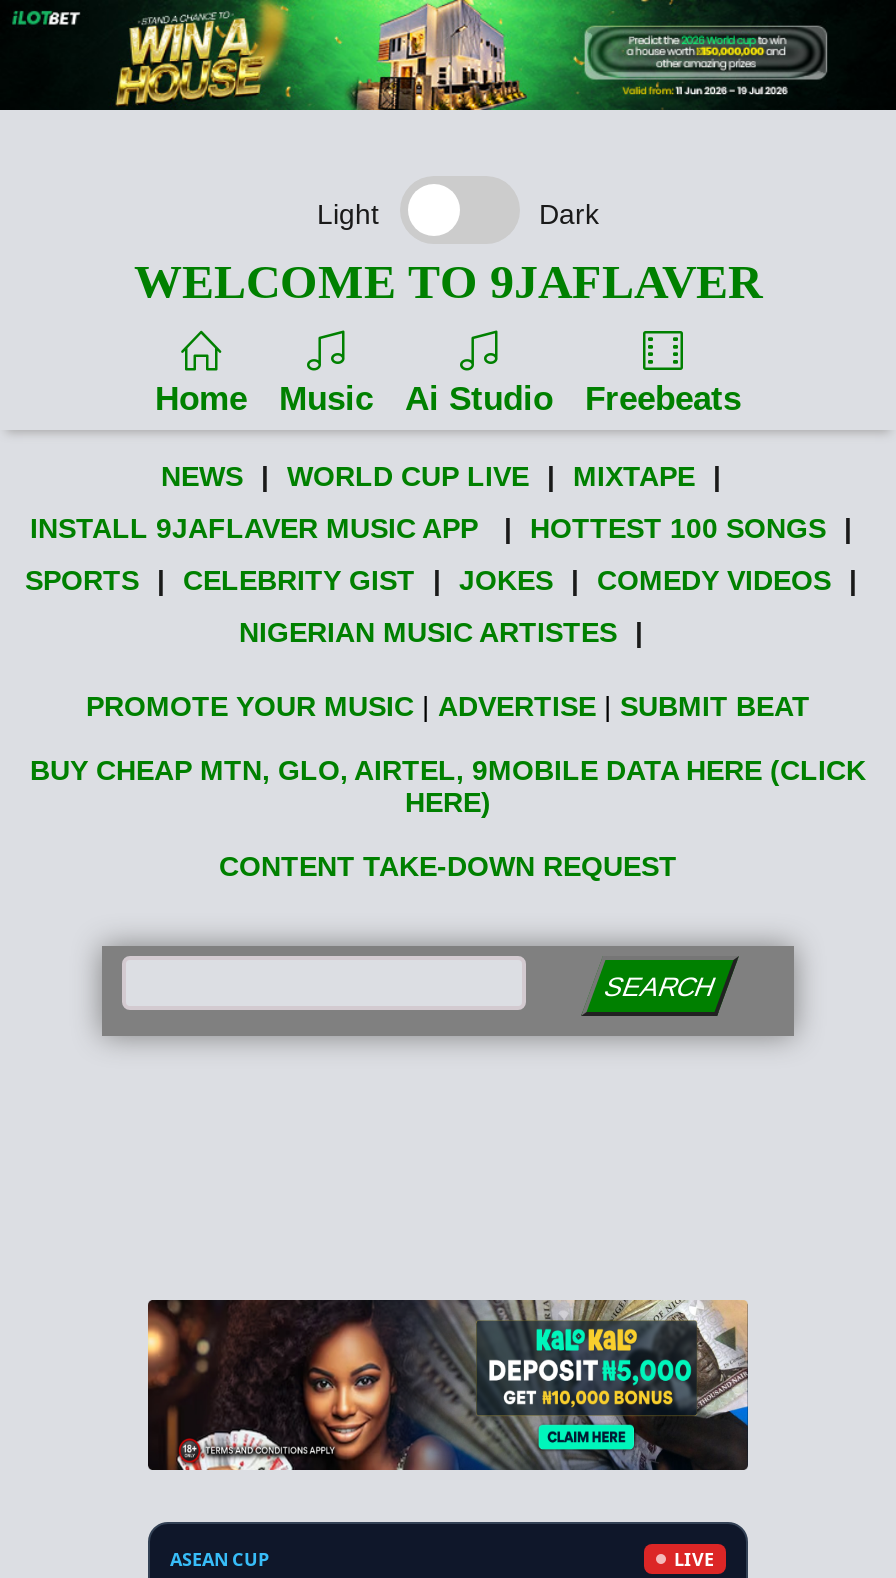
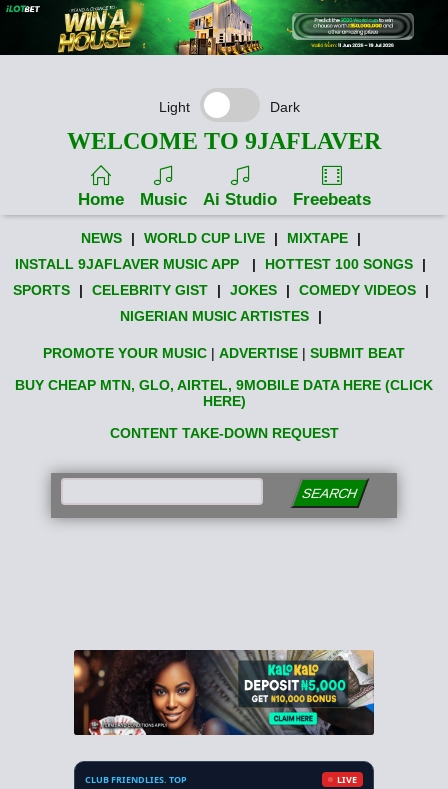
- ASEAN CUP
+ CLUB FRIENDLIES. TOP
